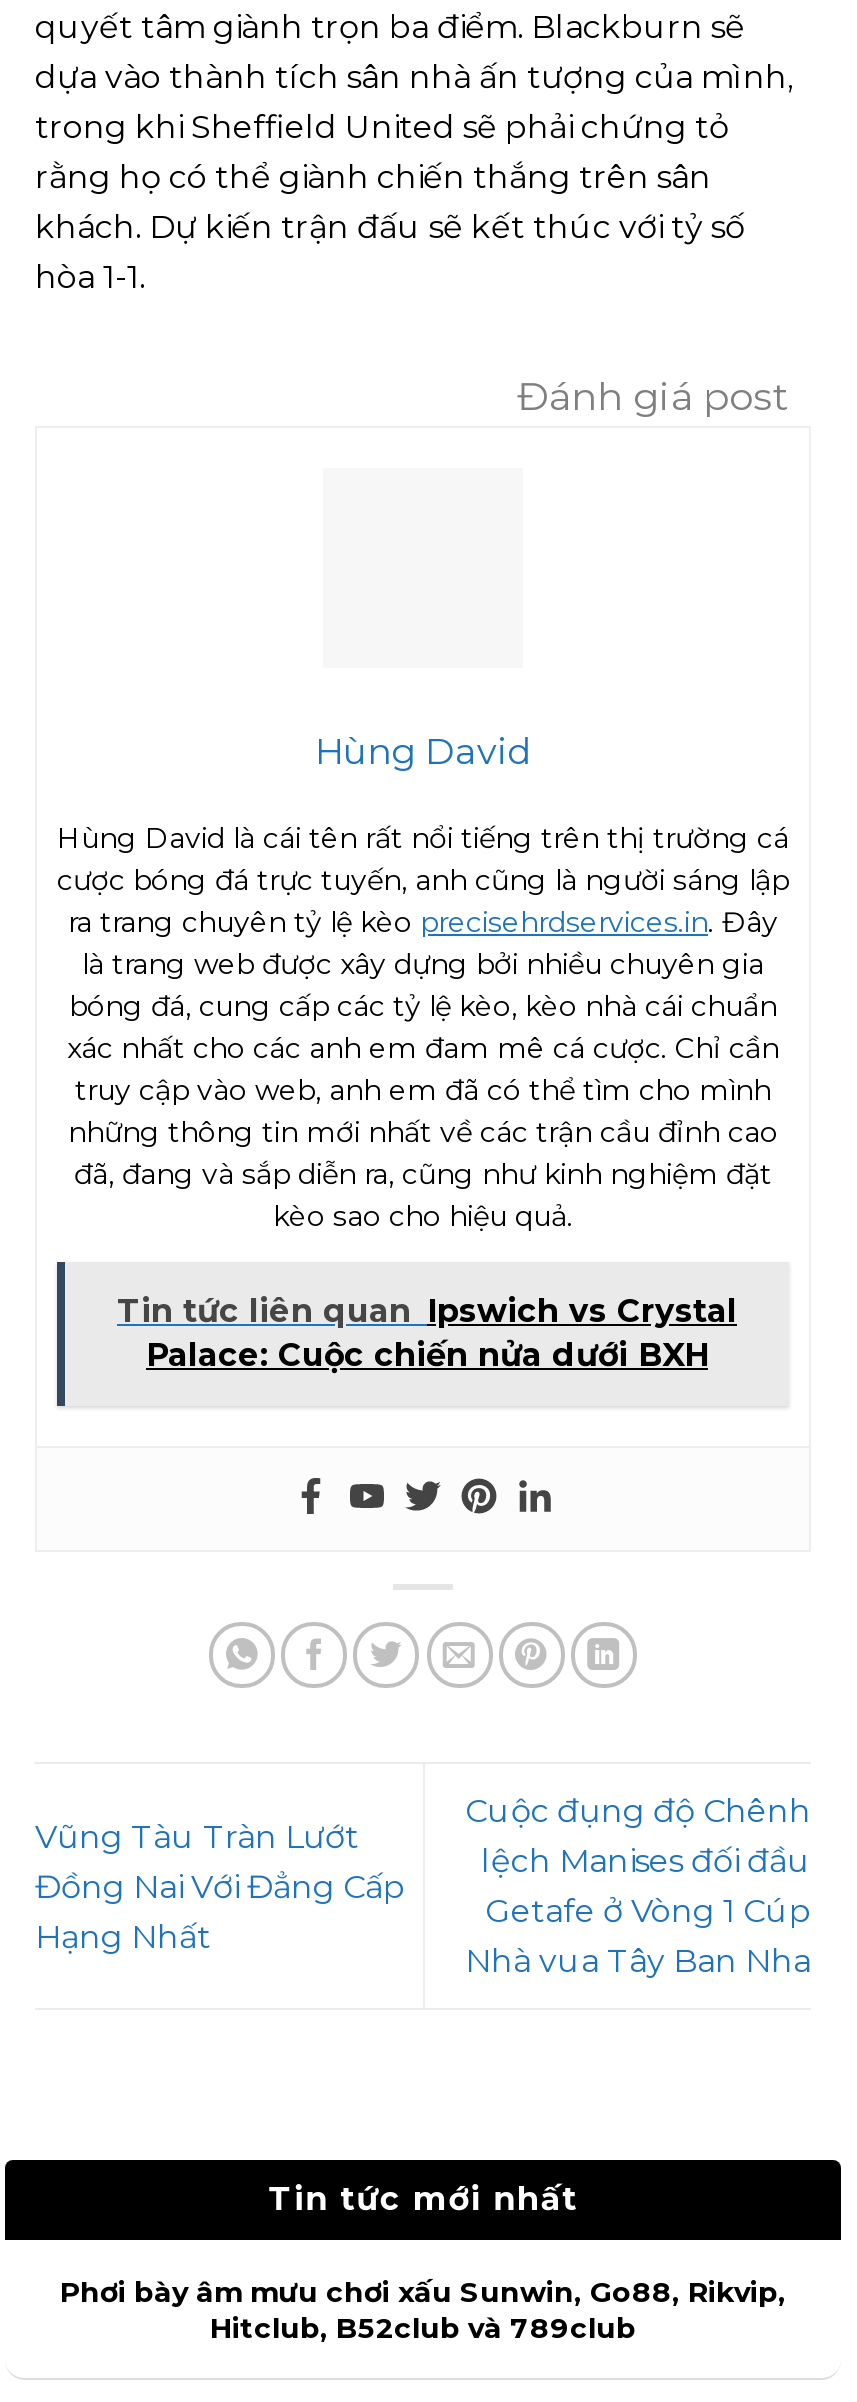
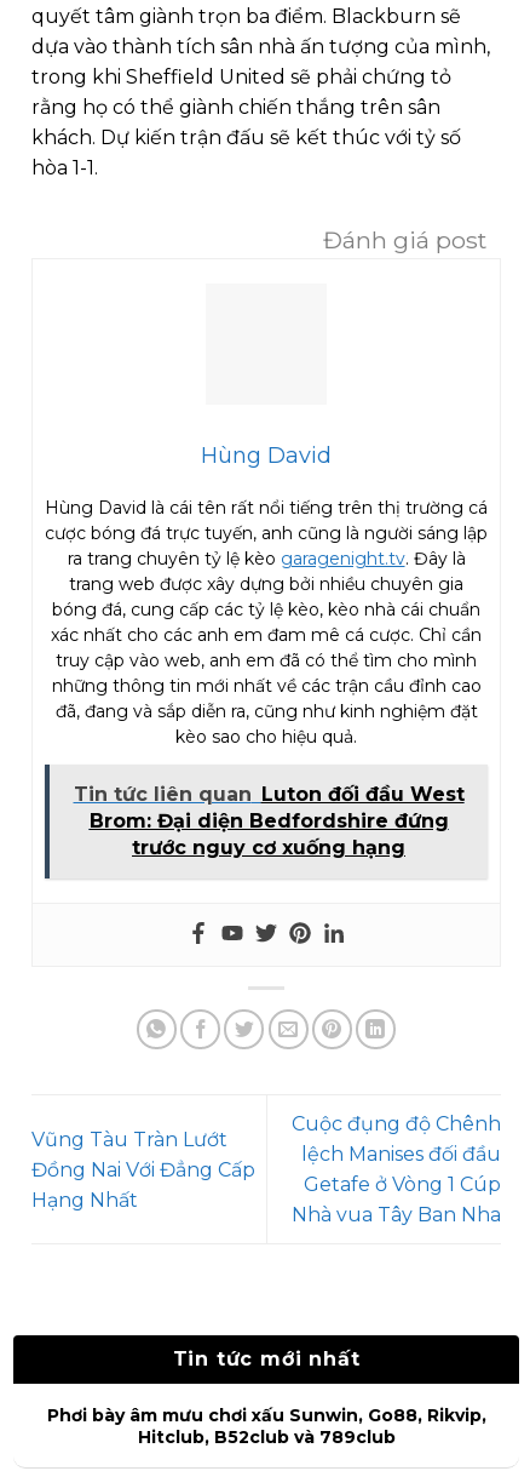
- ra trang chuyên tỷ lệ kèo precisehrdservices.in. Đây
- là trang web được xây dựng bởi nhiều chuyên gia
+ ra trang chuyên tỷ lệ kèo garagenight.tv. Đây là
+ trang web được xây dựng bởi nhiều chuyên gia

- Tin tức liên quan Ipswich vs Crystal
- Palace: Cuộc chiến nửa dưới BXH
+ Tin tức liên quan Luton đối đầu West
+ Brom: Đại diện Bedfordshire đứng
+ trước nguy cơ xuống hạng
